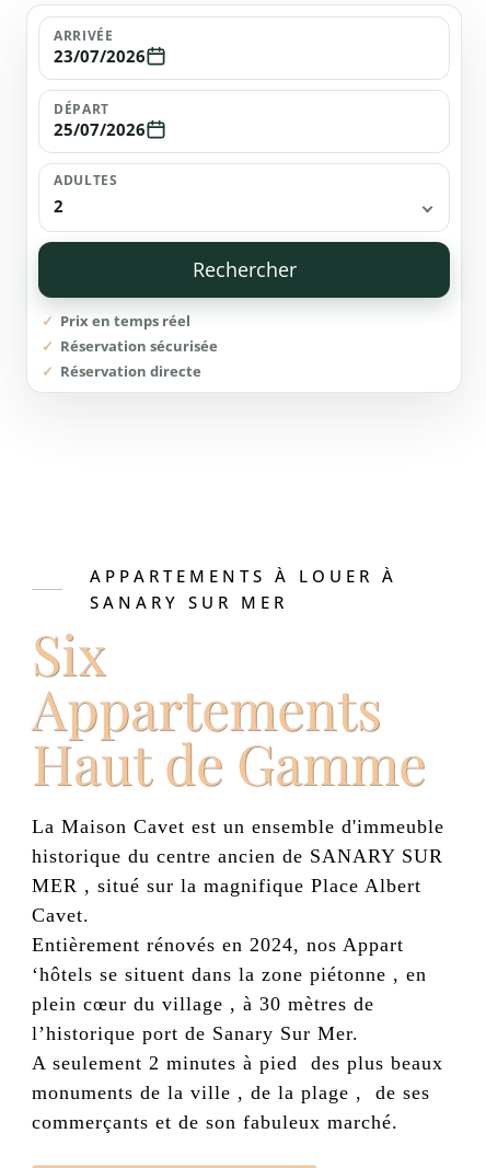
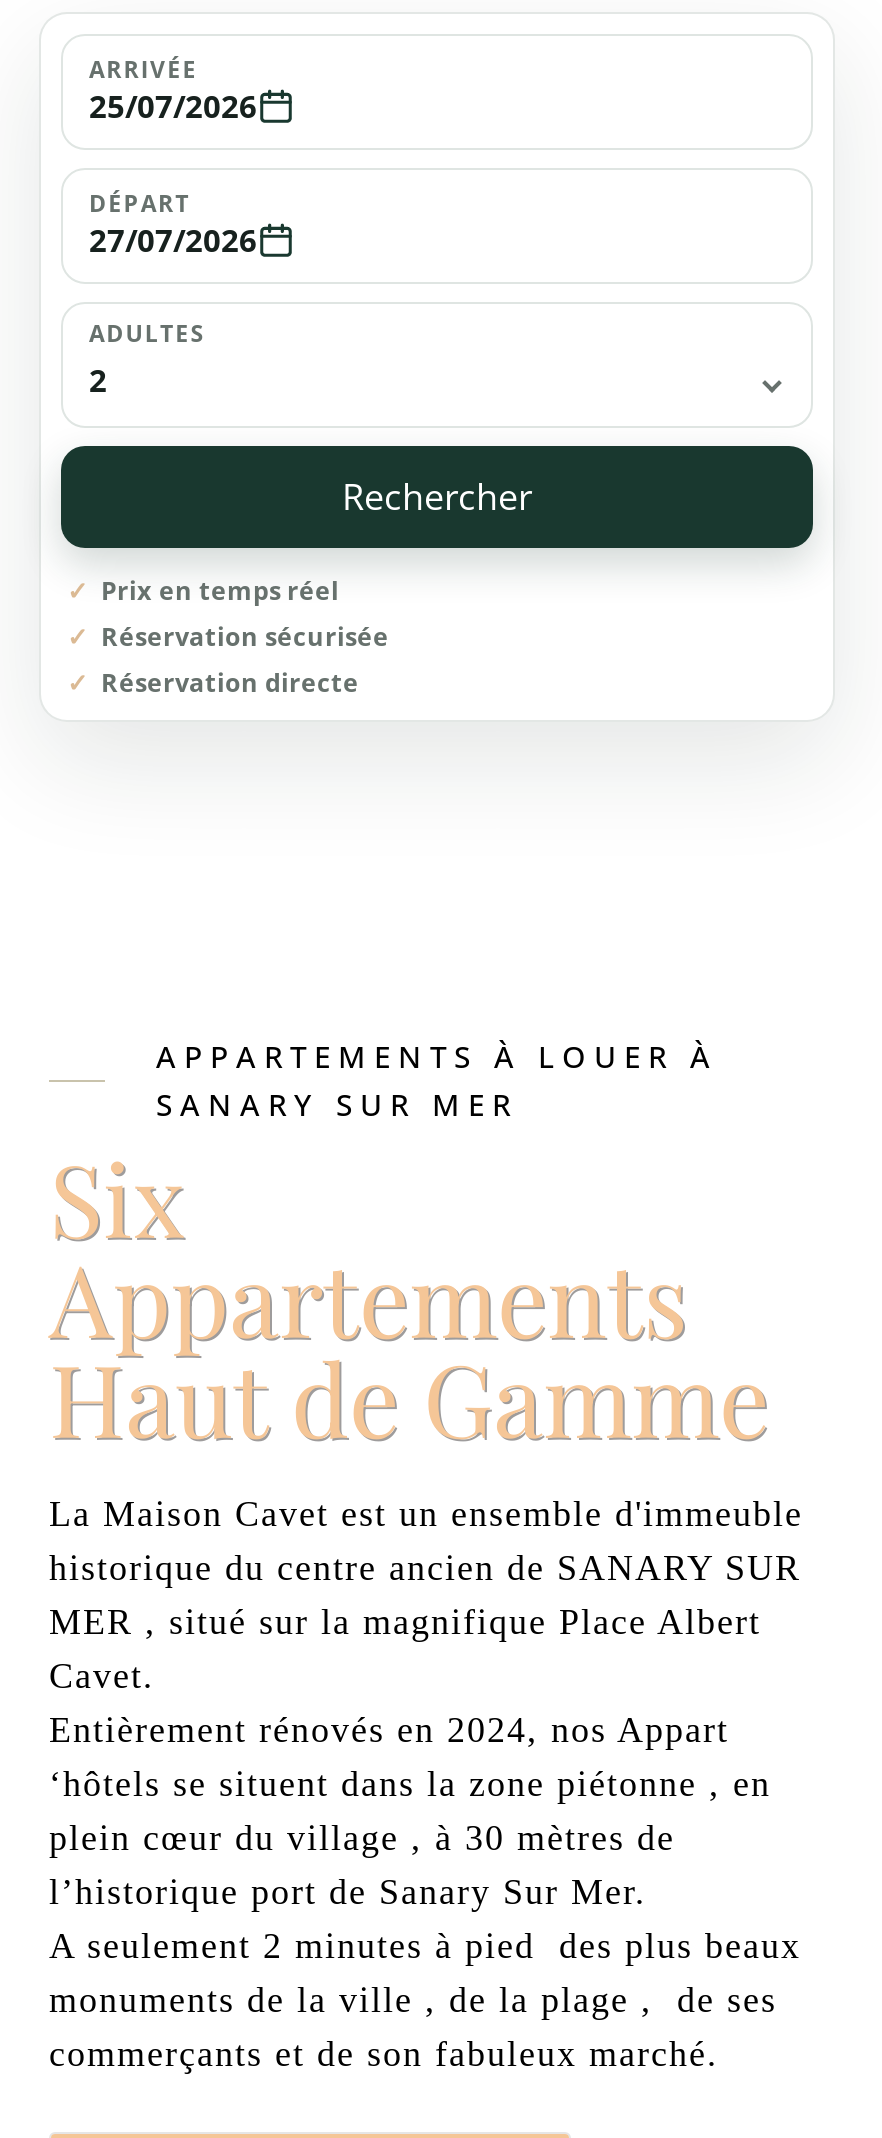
- 23/07/2026
+ 25/07/2026

- 25/07/2026
+ 27/07/2026
